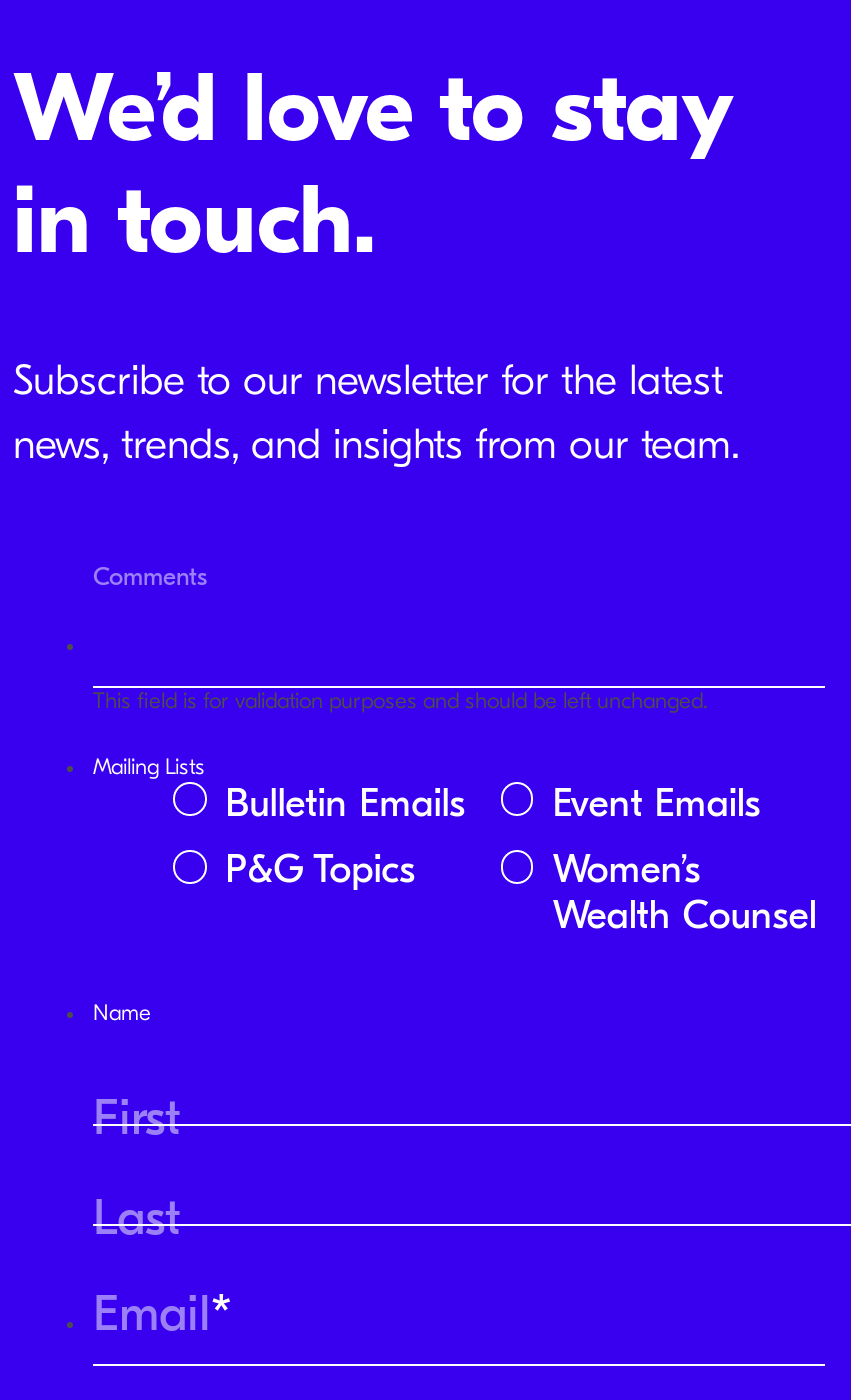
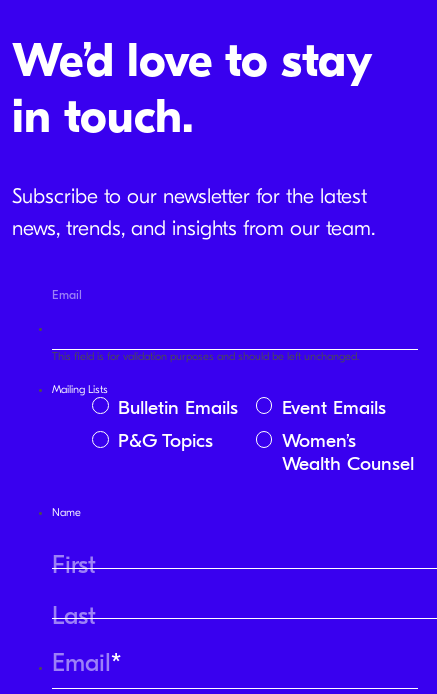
- Comments
+ Email
